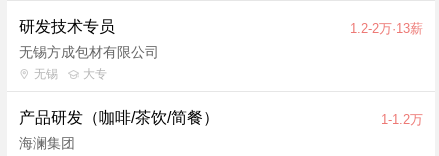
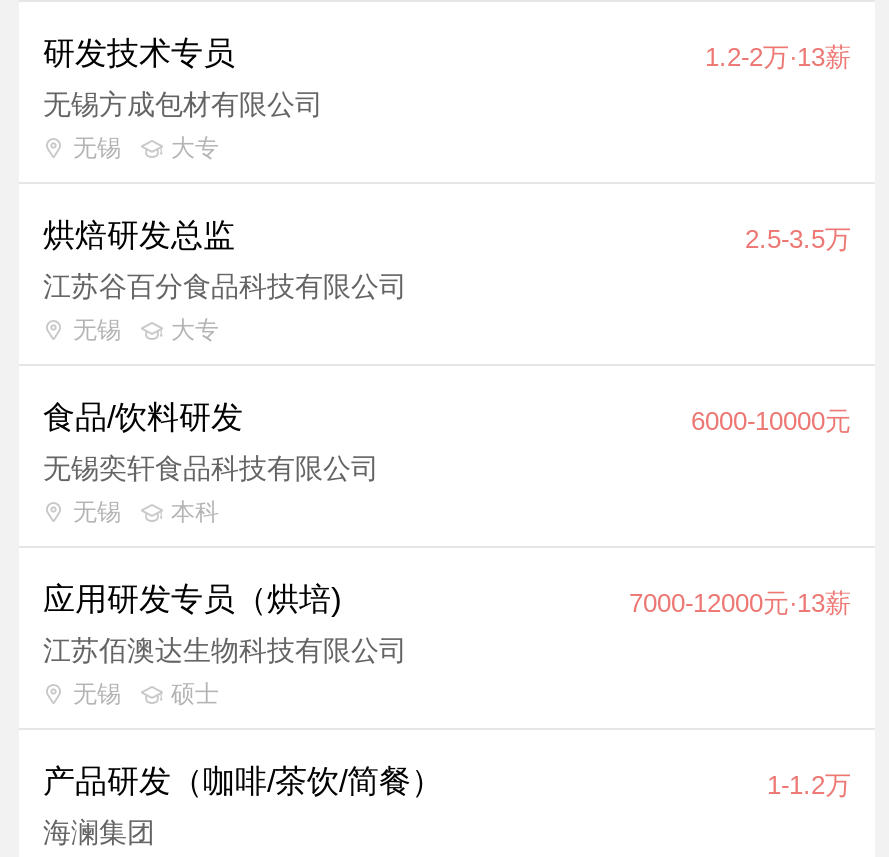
+ 烘焙研发总监
+ 2.5-3.5万
+ 江苏谷百分食品科技有限公司
+ 无锡
+ 大专
+ 食品/饮料研发
+ 6000-10000元
+ 无锡奕轩食品科技有限公司
+ 无锡
+ 本科
+ 应用研发专员（烘培)
+ 7000-12000元·13薪
+ 江苏佰澳达生物科技有限公司
+ 无锡
+ 硕士
